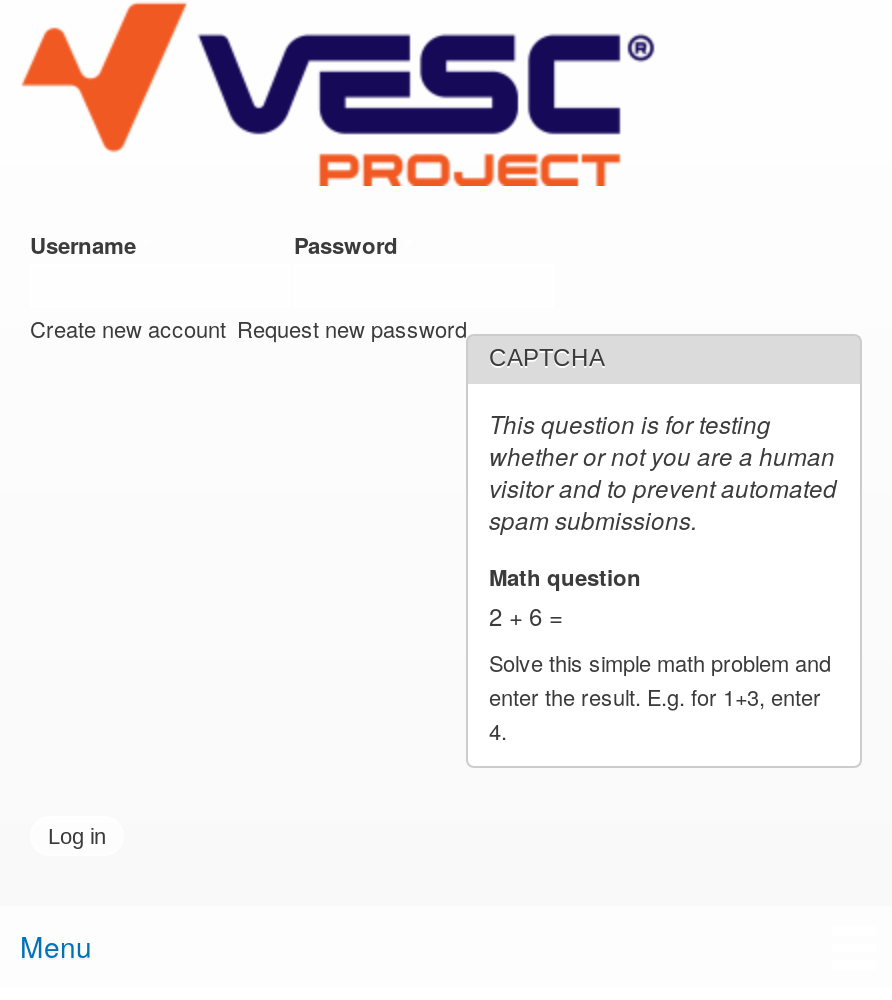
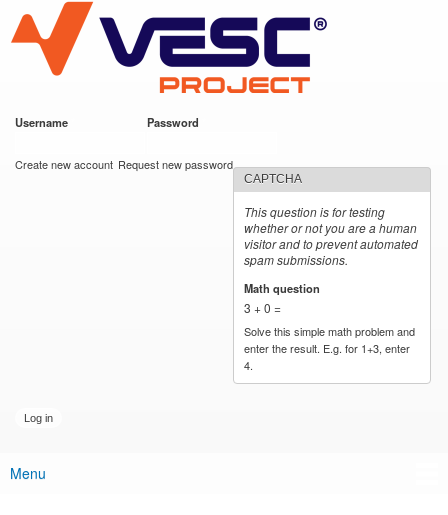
- 2 + 6 =
+ 3 + 0 =
